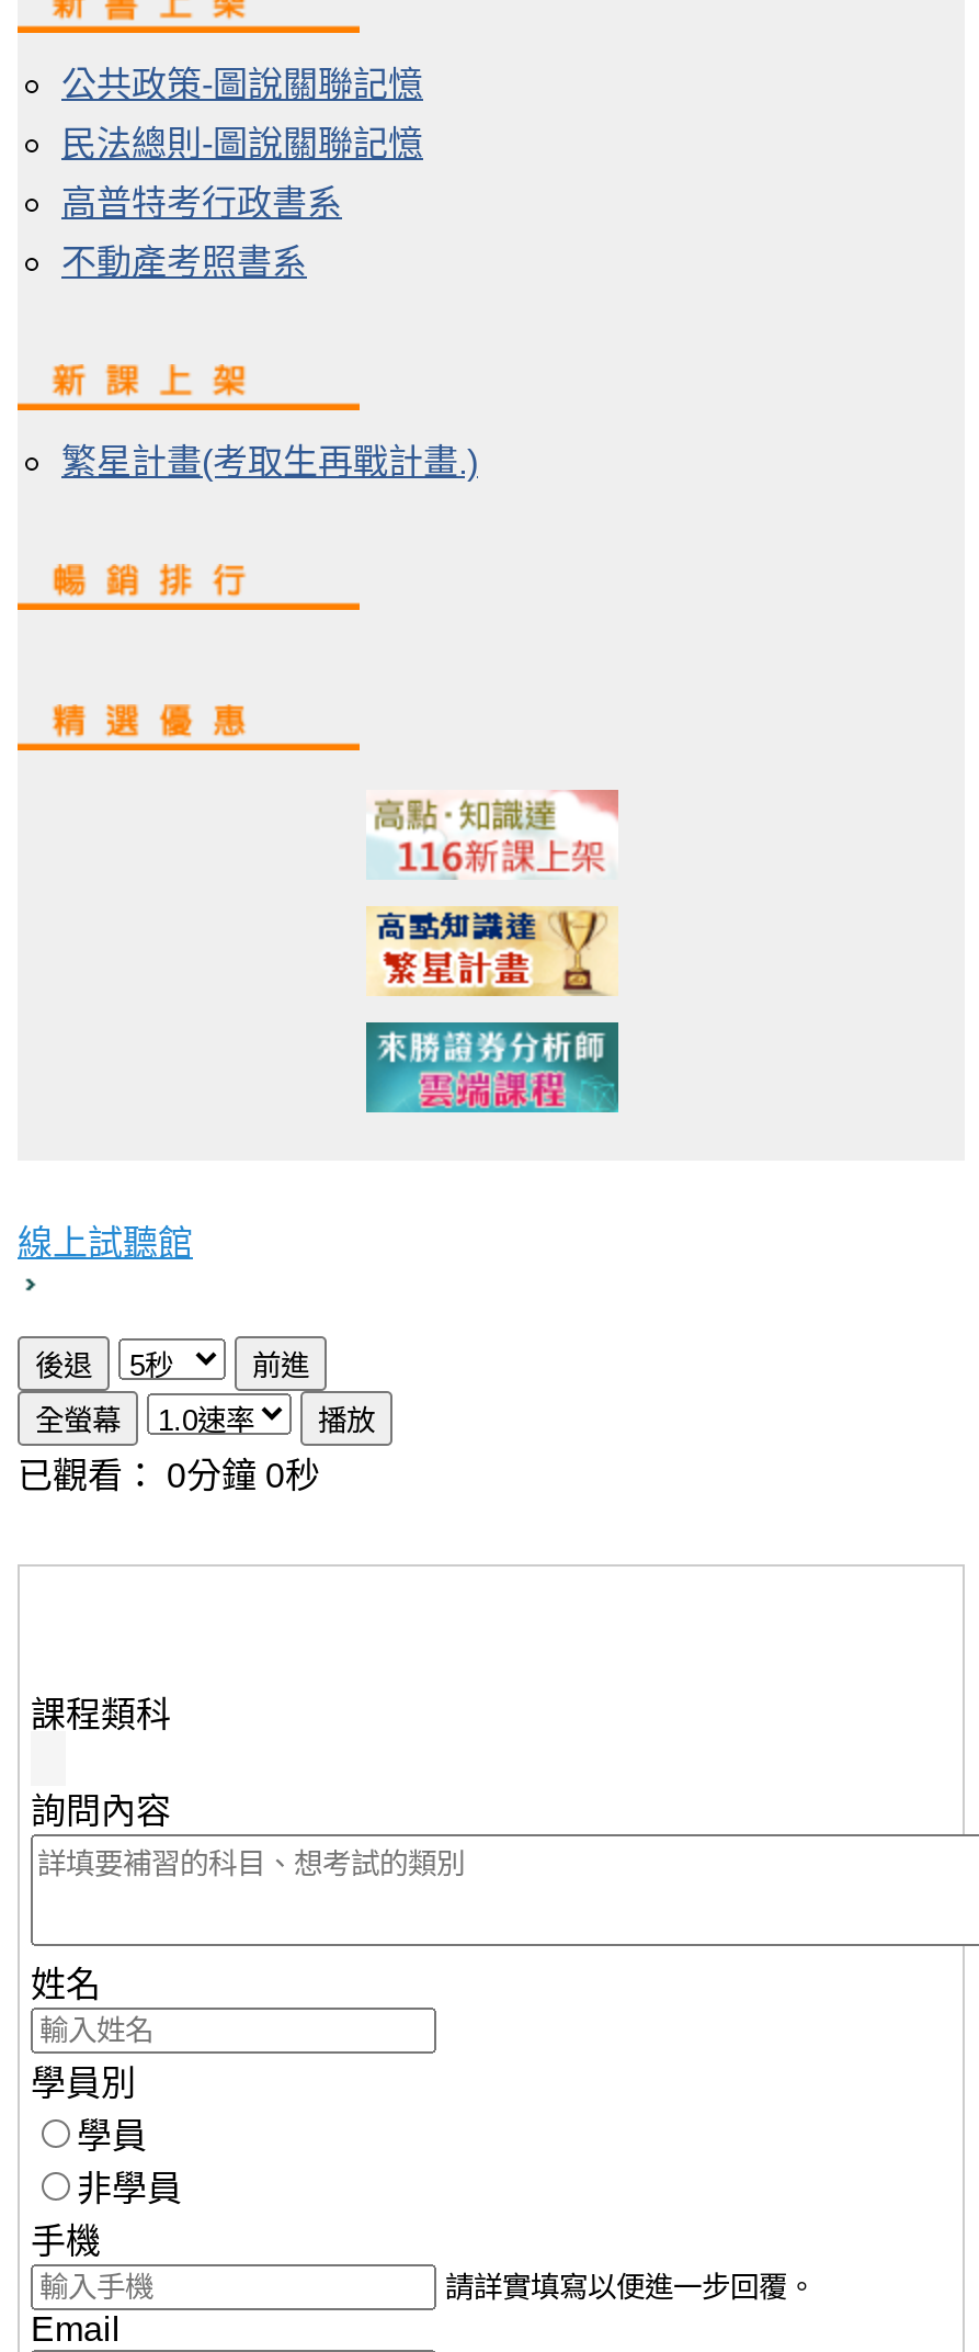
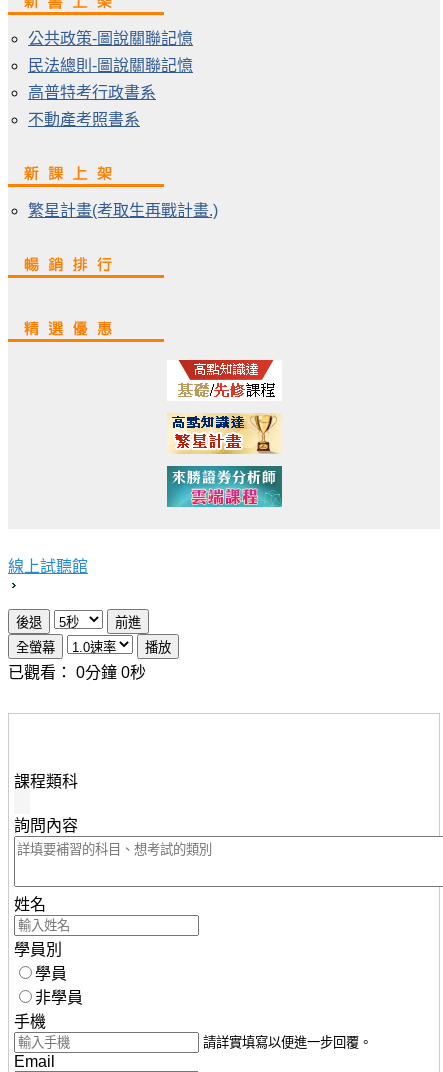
- [image]
+ [image]
